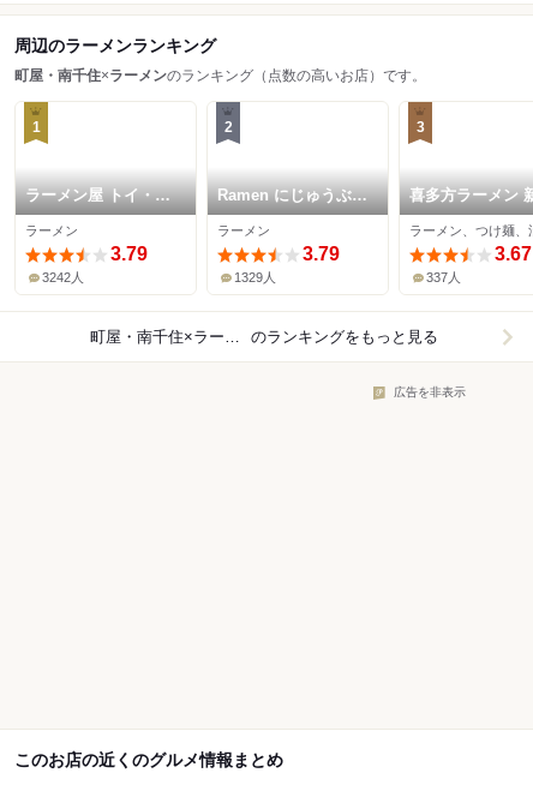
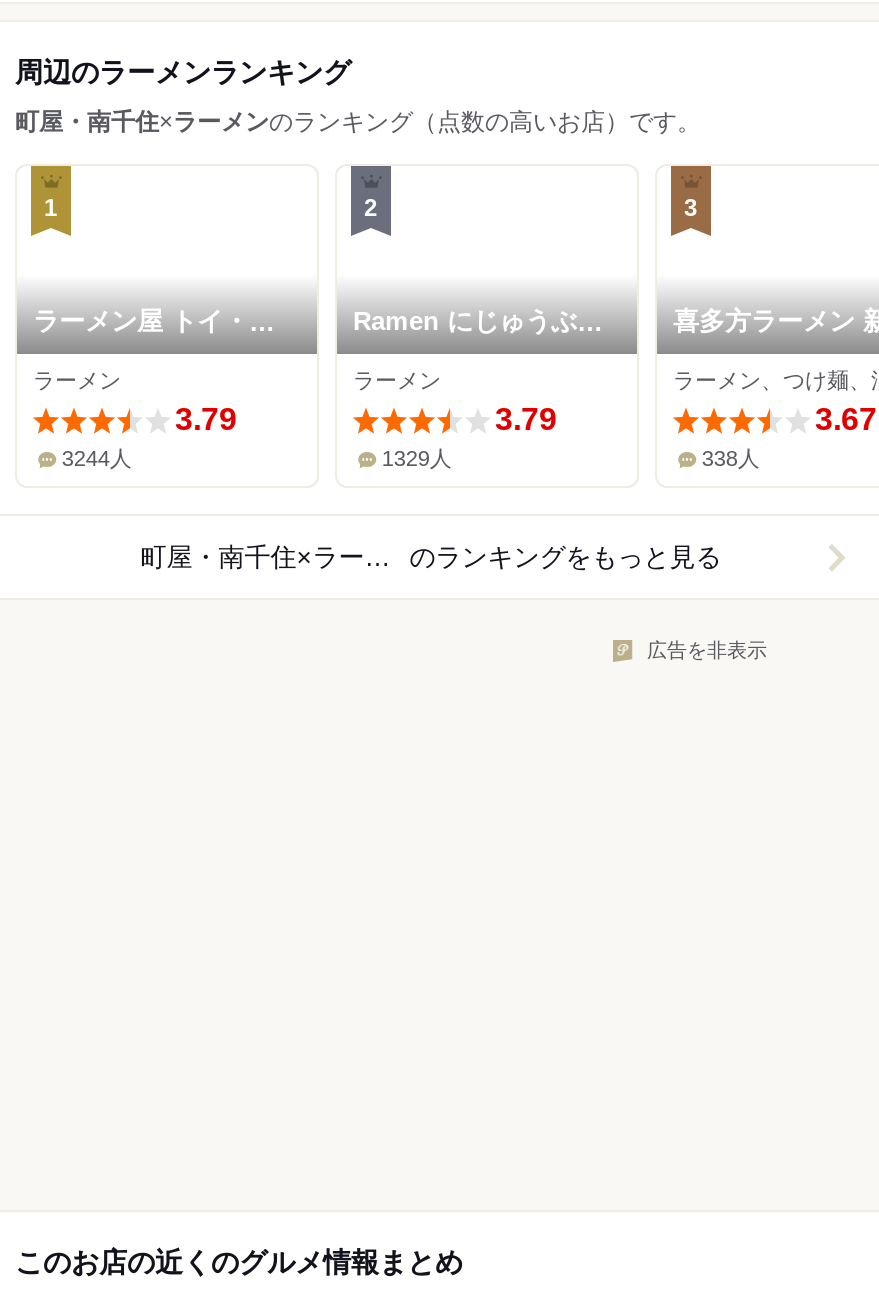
- 3242人
+ 3244人

- 337人
+ 338人
